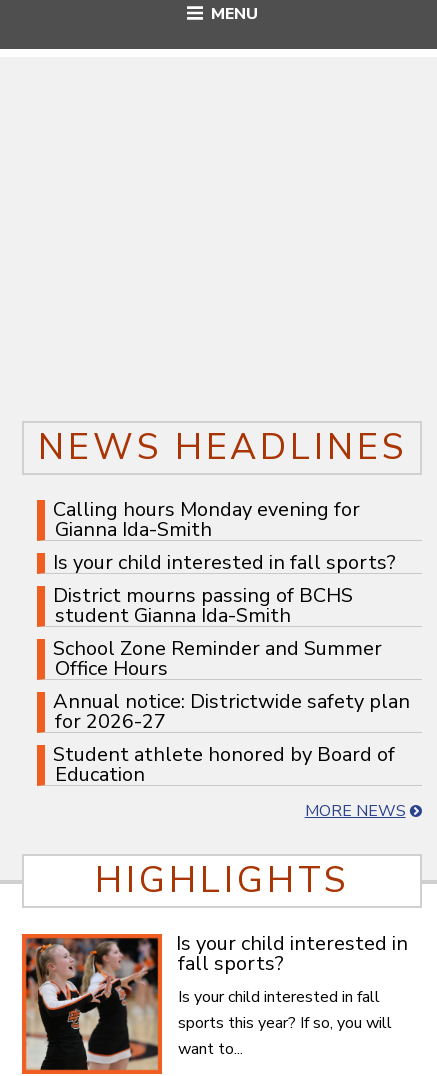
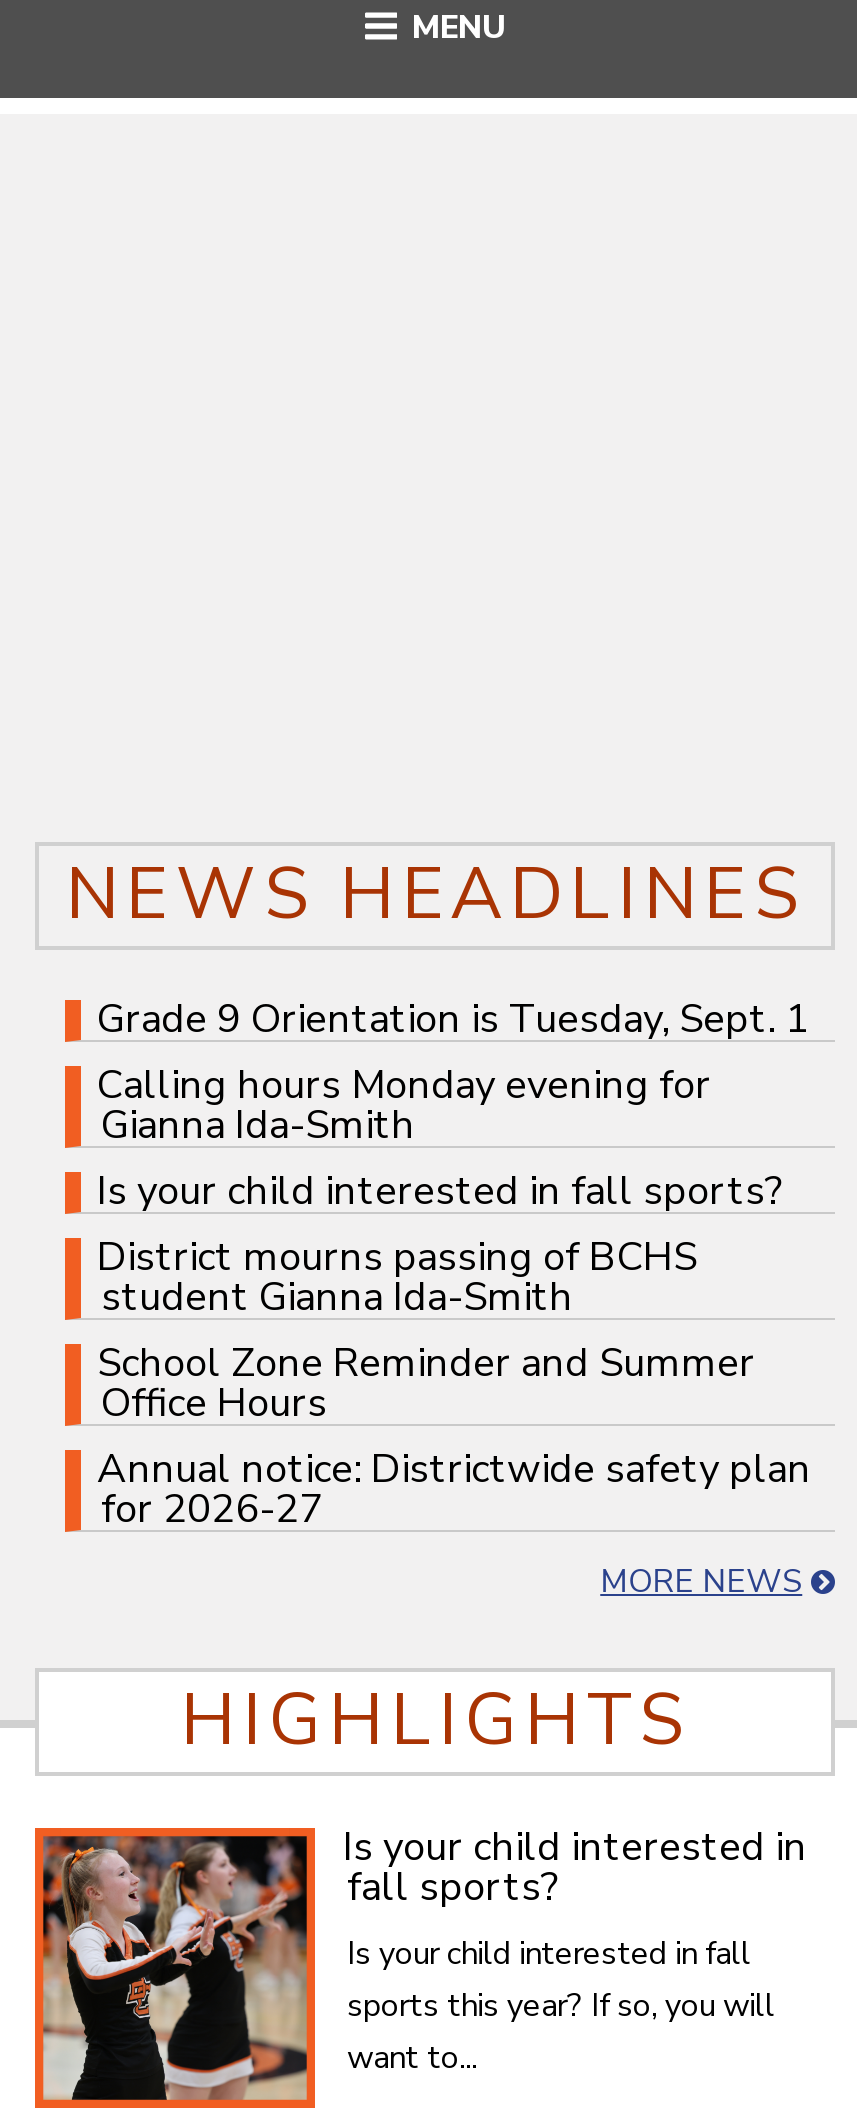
+ Grade 9 Orientation is Tuesday, Sept. 1

moved down: Calling hours Monday evening for | Gianna Ida-Smith | Is your child interested in fall sports? | ... | Annual notice: Districtwide safety plan | for 2026-27

- Student athlete honored by Board of
- Education
